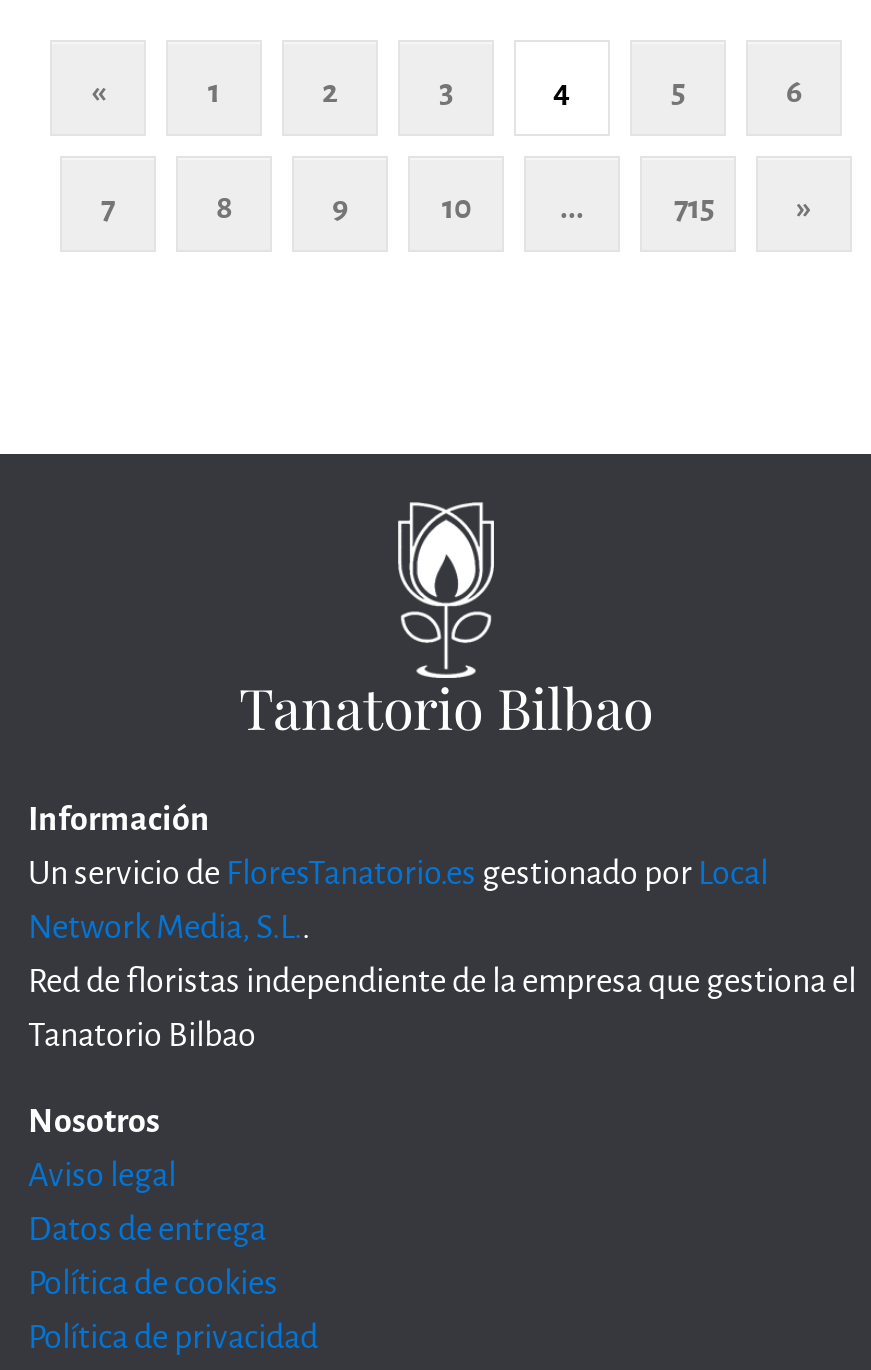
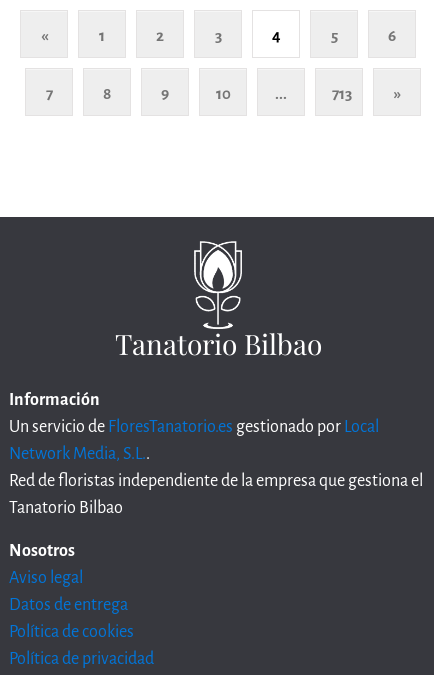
- 715
+ 713
